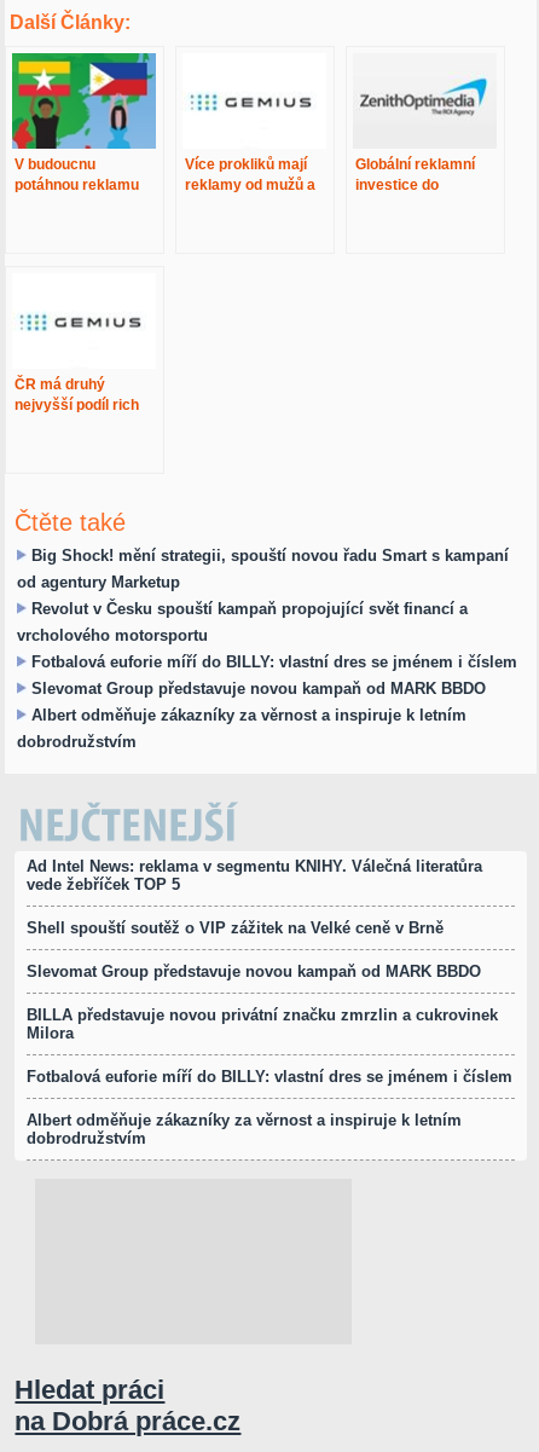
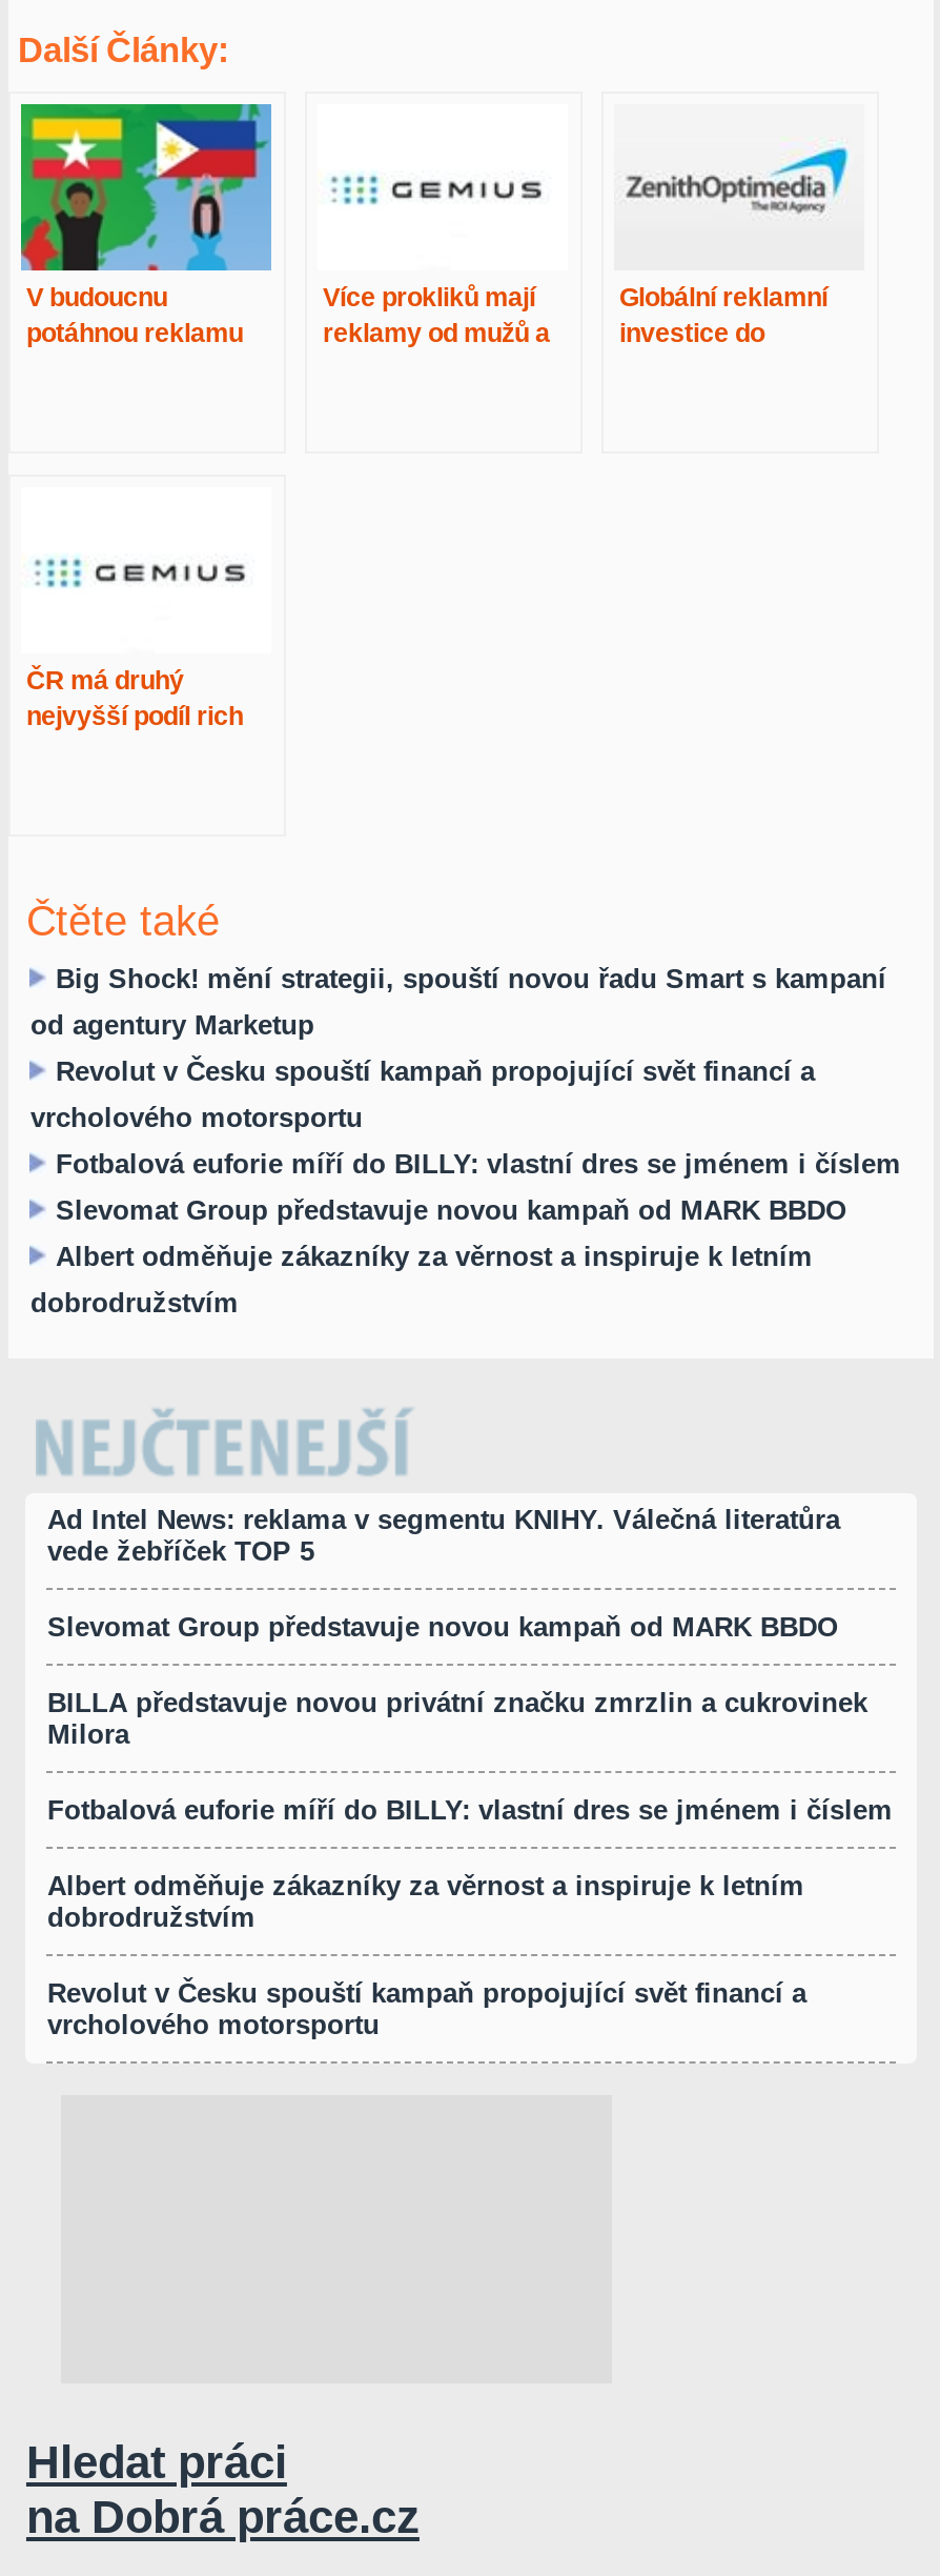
- Shell spouští soutěž o VIP zážitek na Velké ceně v Brně

moved up: Slevomat Group představuje novou kampaň od MARK BBDO | BILLA představuje novou privátní značku zmrzlin a cukrovinek | Milora | Fotbalová euforie míří do BILLY: vlastní dres se jménem i číslem | Albert odměňuje zákazníky za věrnost a inspiruje k letním | dobrodružstvím

+ Revolut v Česku spouští kampaň propojující svět financí a
+ vrcholového motorsportu
